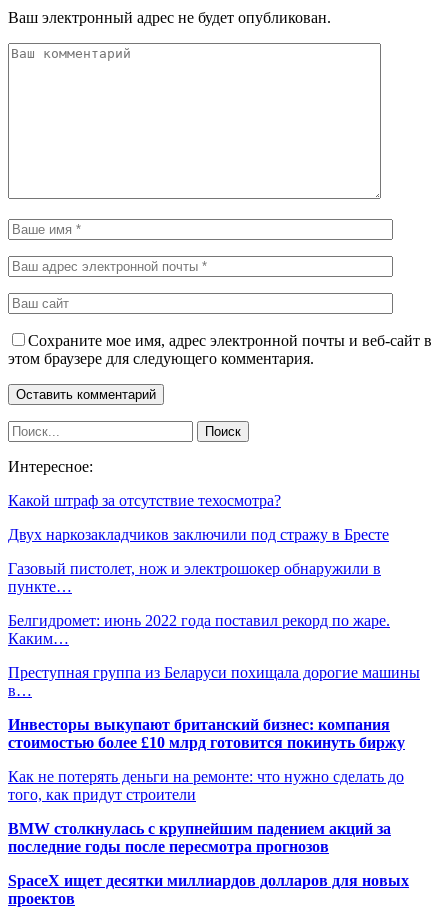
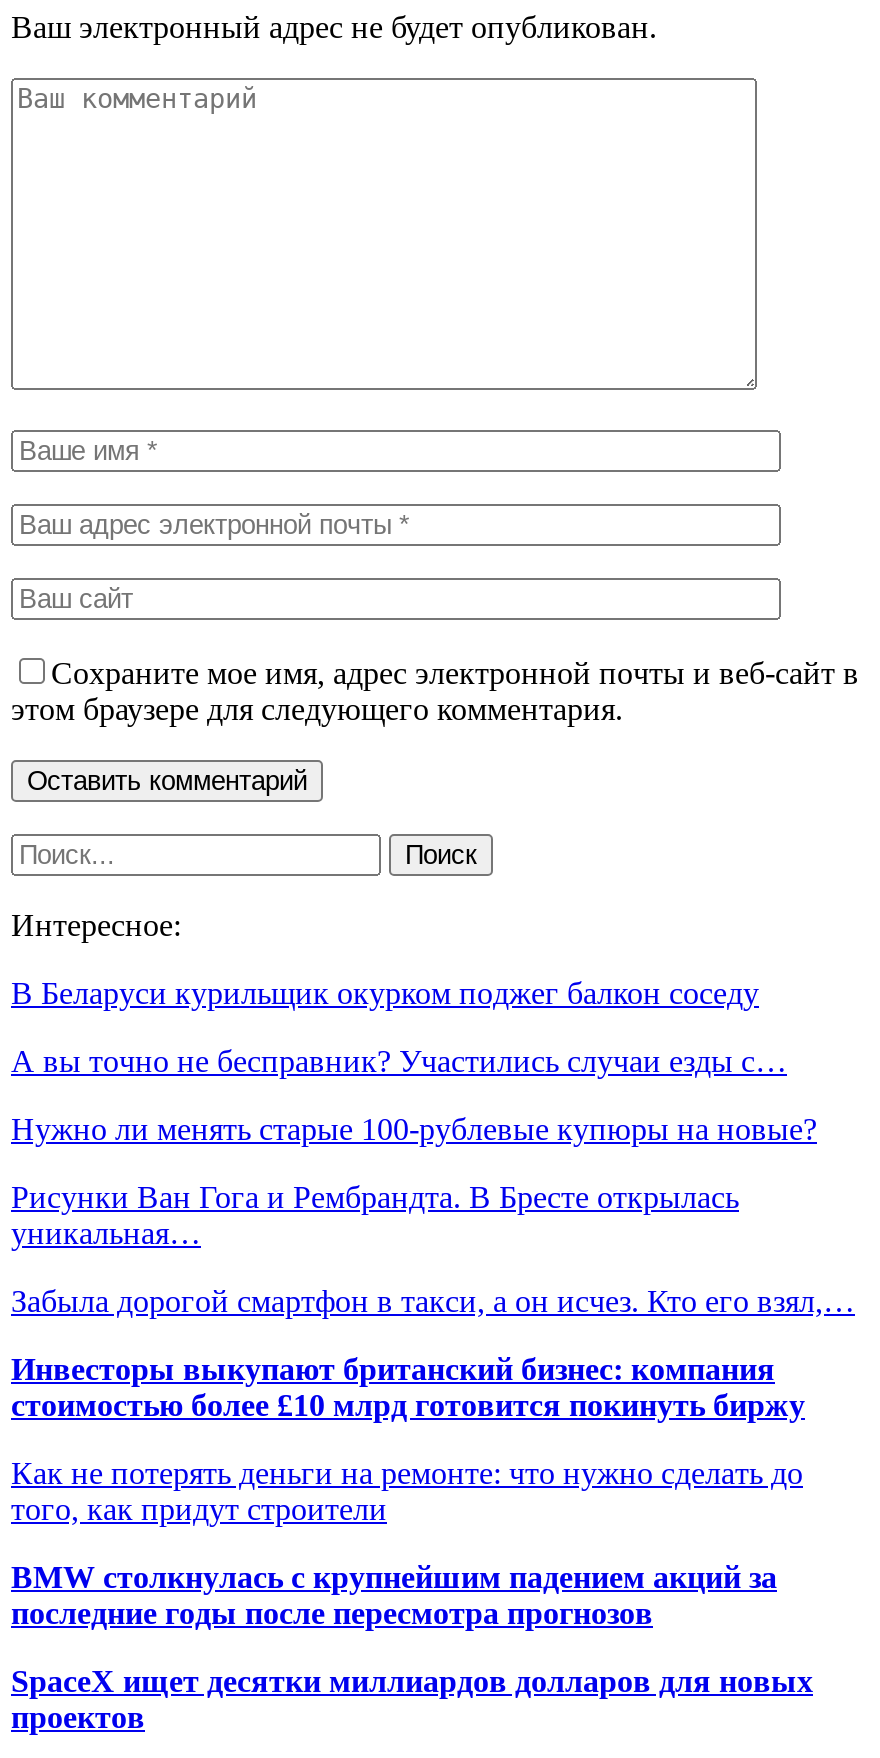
- Какой штраф за отсутствие техосмотра?
+ В Беларуси курильщик окурком поджег балкон соседу

- Двух наркозакладчиков заключили под стражу в Бресте
+ А вы точно не бесправник? Участились случаи езды с…

- Газовый пистолет, нож и электрошокер обнаружили в
- пункте…
+ Нужно ли менять старые 100-рублевые купюры на новые?

- Белгидромет: июнь 2022 года поставил рекорд по жаре.
- Каким…
+ Рисунки Ван Гога и Рембрандта. В Бресте открылась
+ уникальная…

- Преступная группа из Беларуси похищала дорогие машины
- в…
+ Забыла дорогой смартфон в такси, а он исчез. Кто его взял,…
